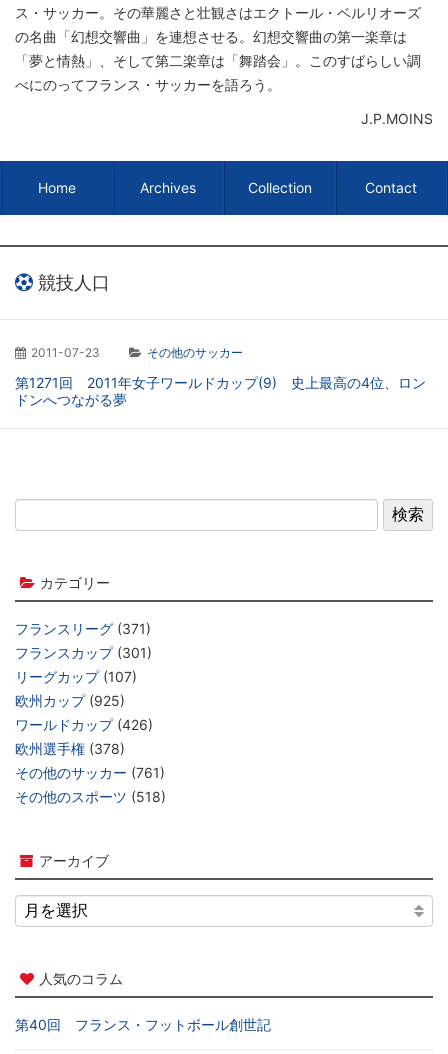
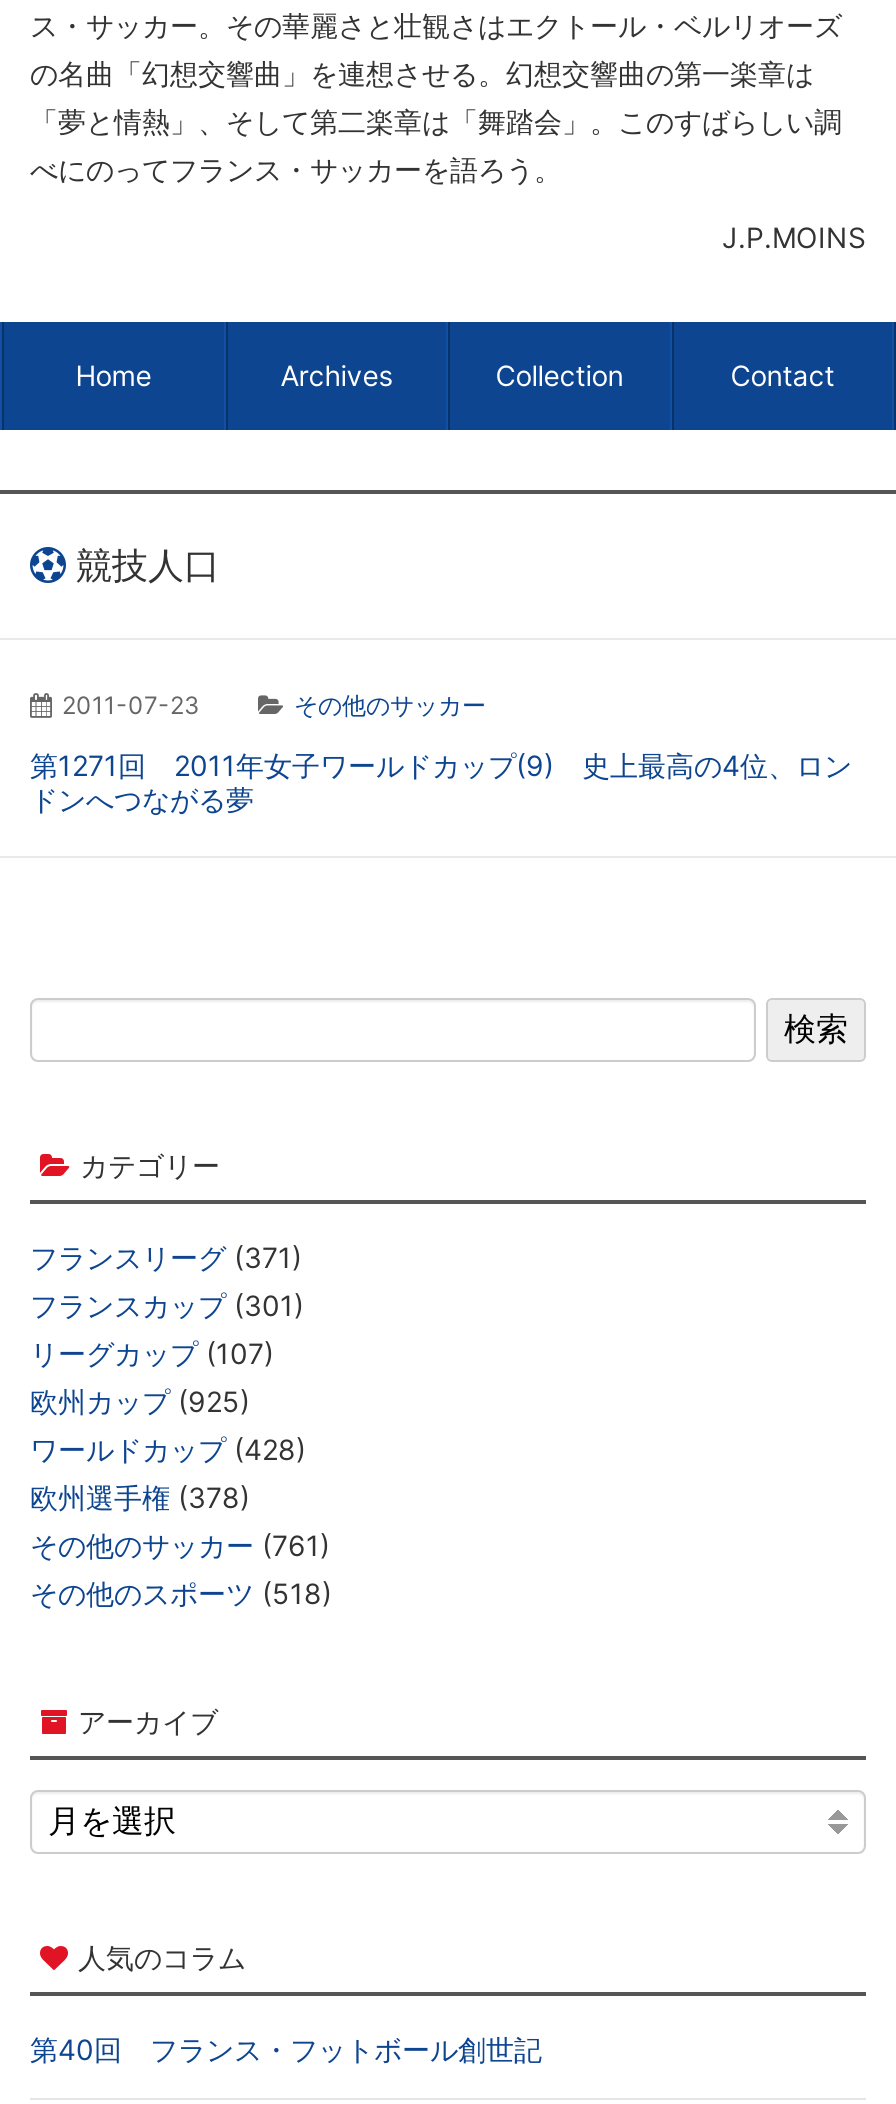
- ワールドカップ(426)
+ ワールドカップ(428)
